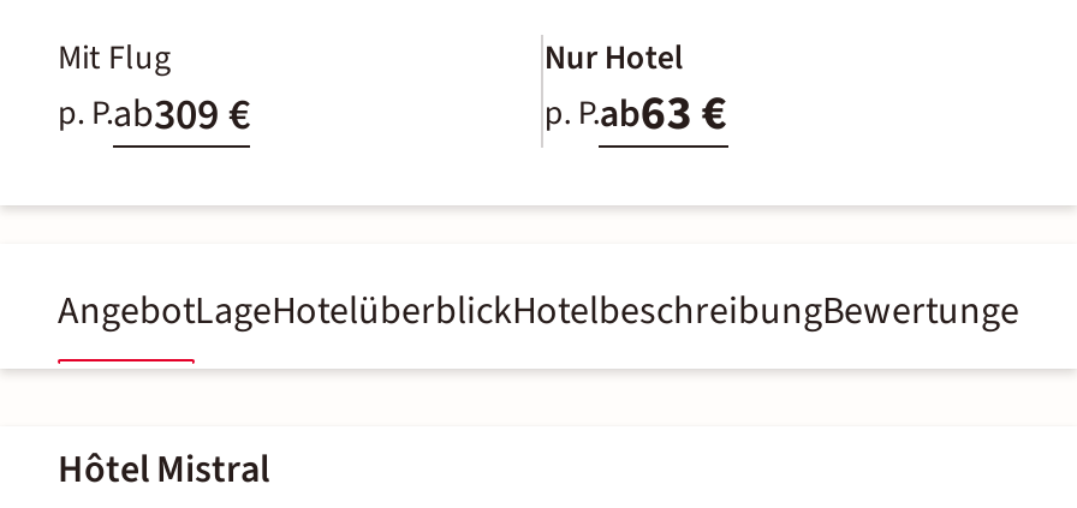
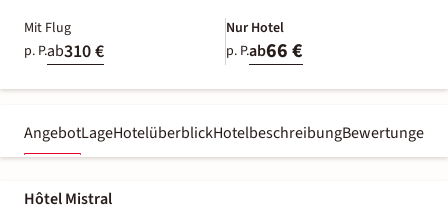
- p. P.ab309 €
+ p. P.ab310 €

- p. P.ab63 €
+ p. P.ab66 €
